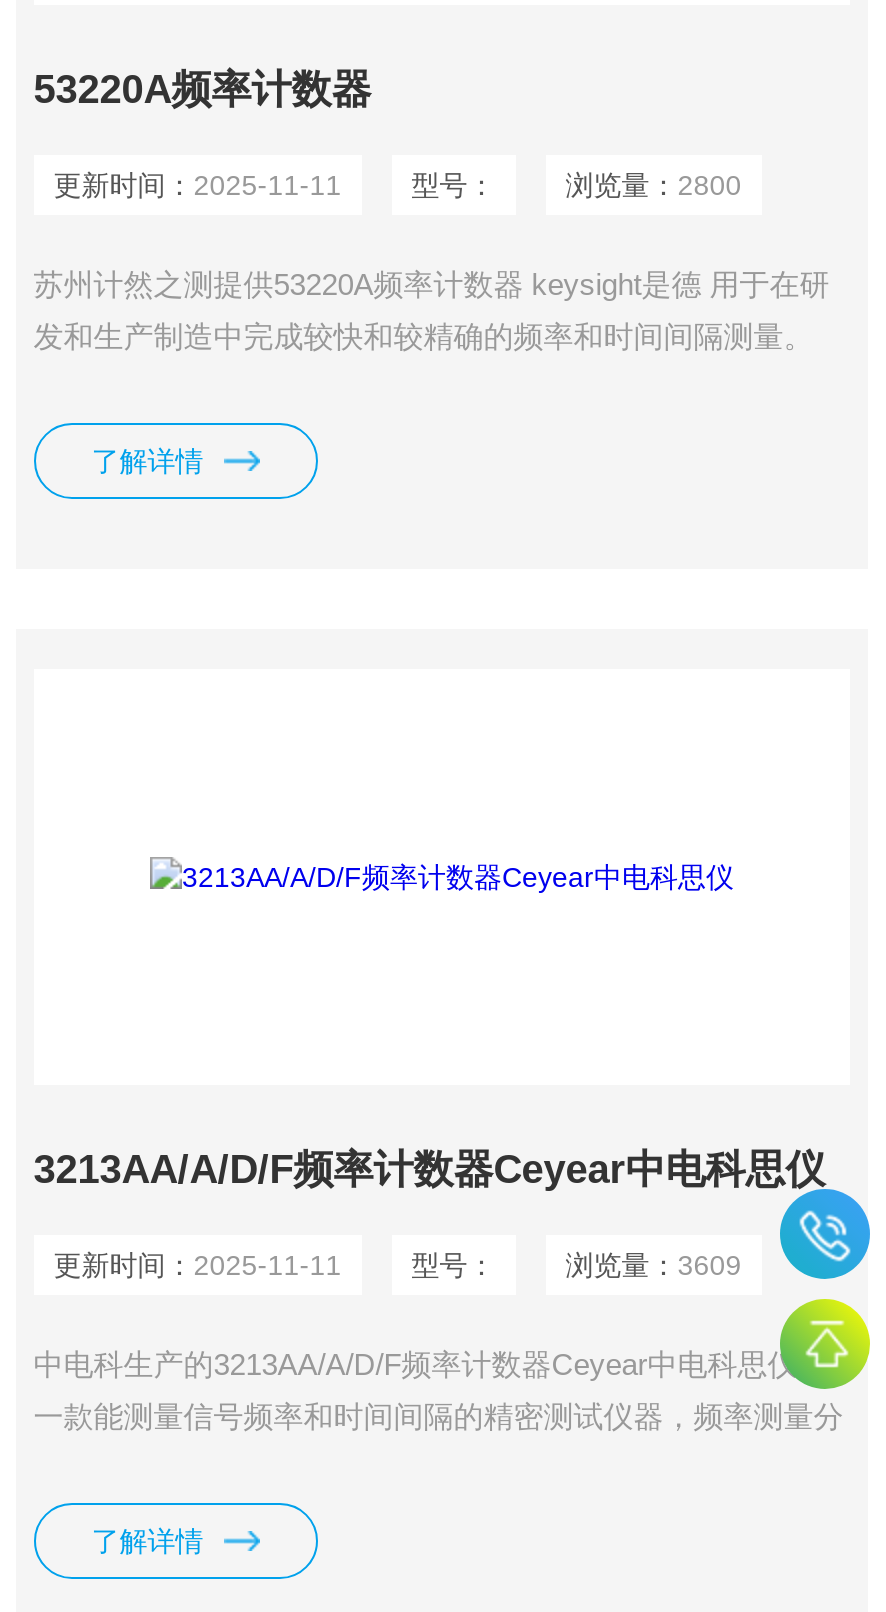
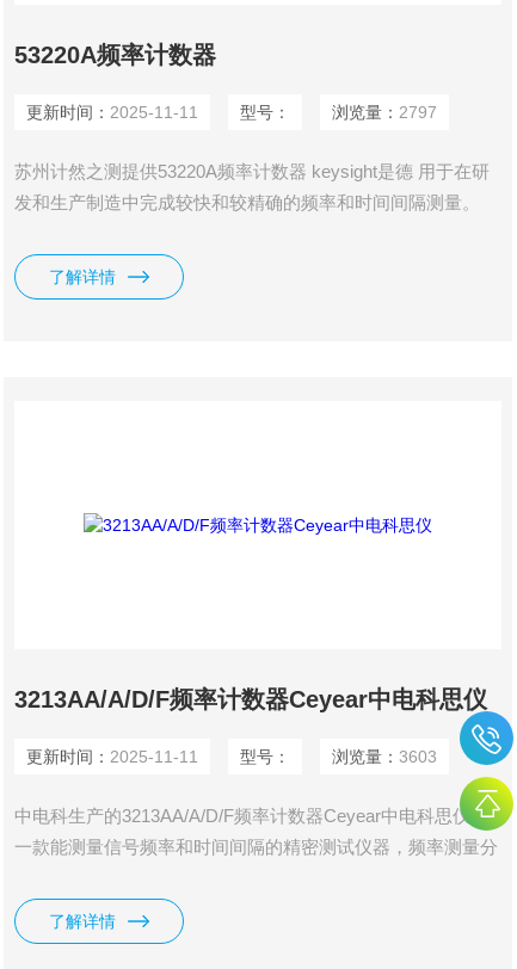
- 浏览量：2800
+ 浏览量：2797

- 浏览量：3609
+ 浏览量：3603
